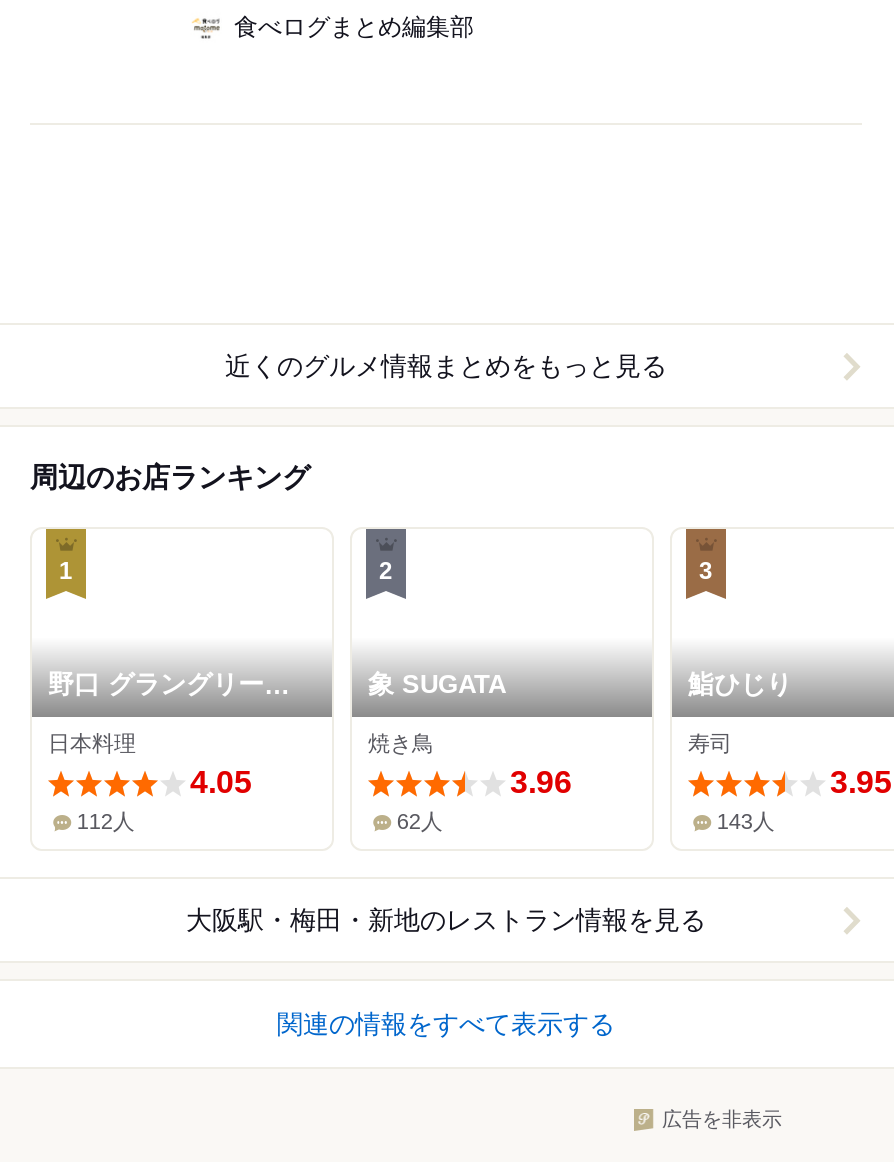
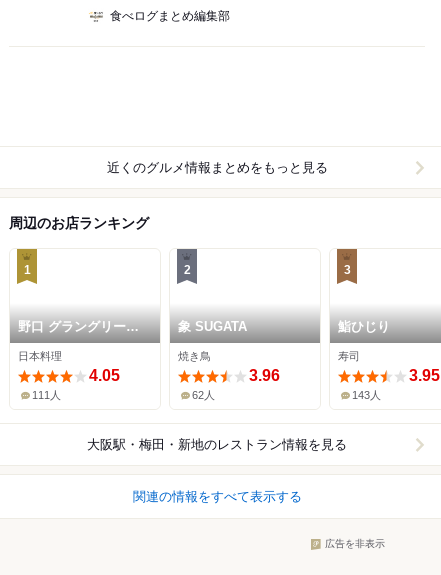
- 112人
+ 111人
